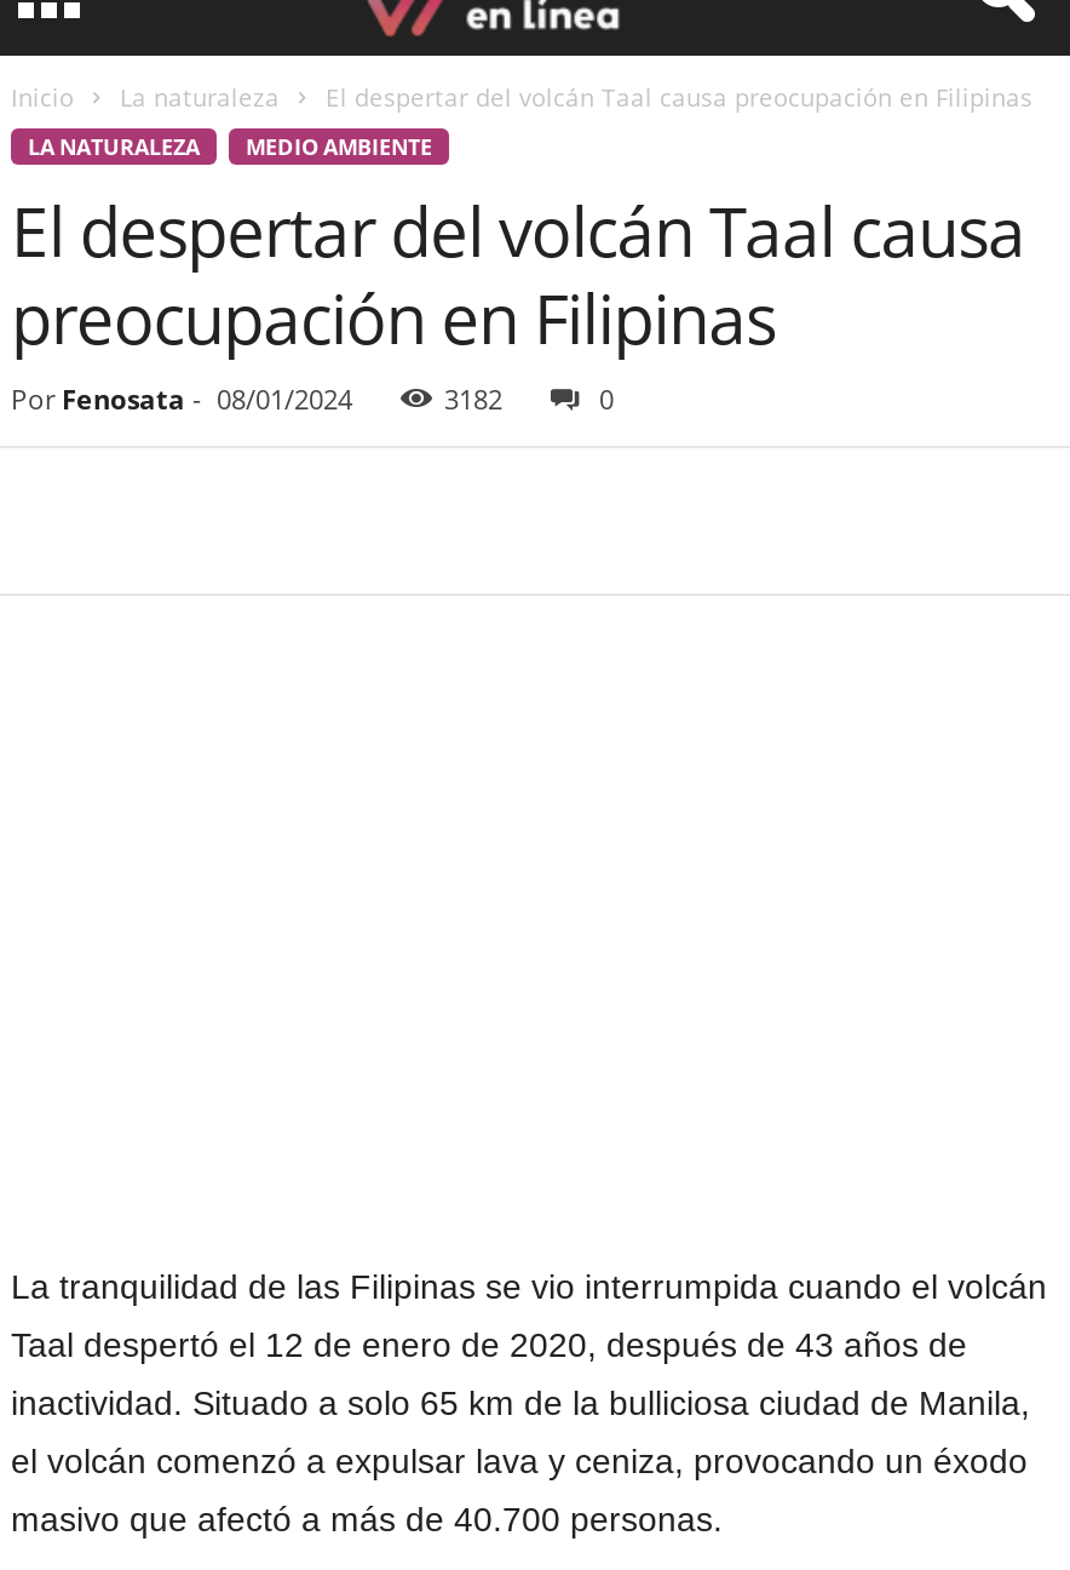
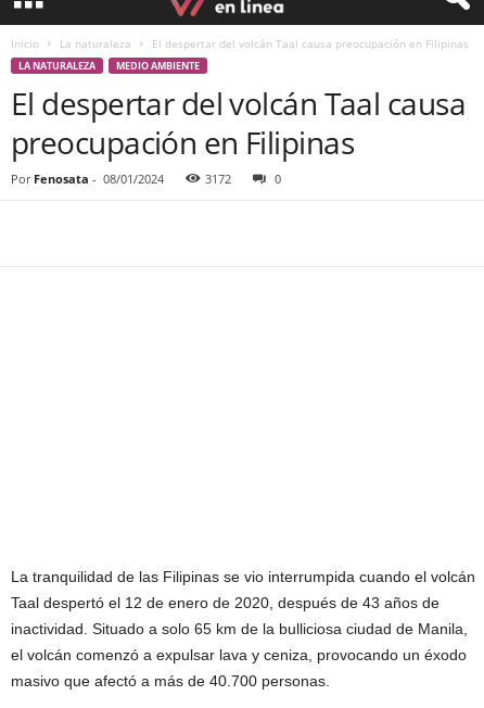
- 3182
+ 3172
